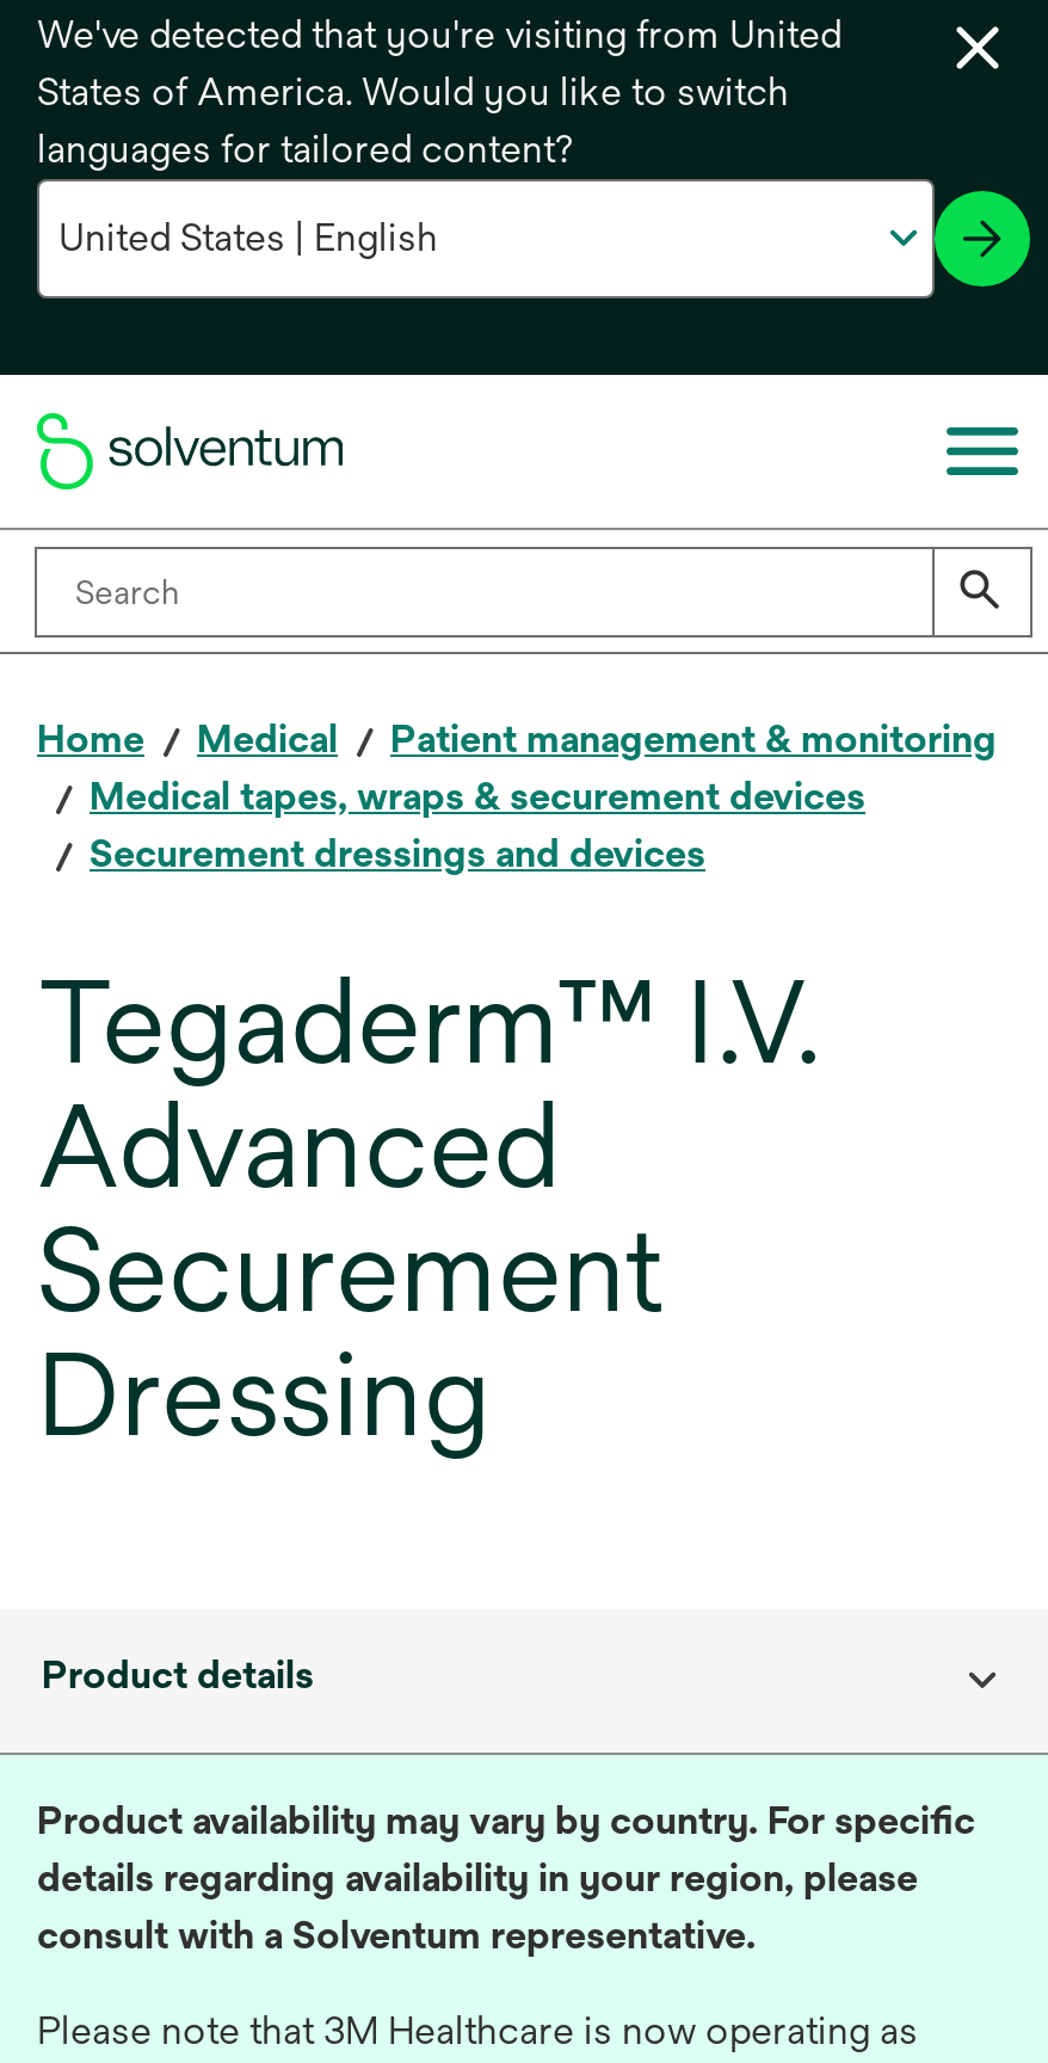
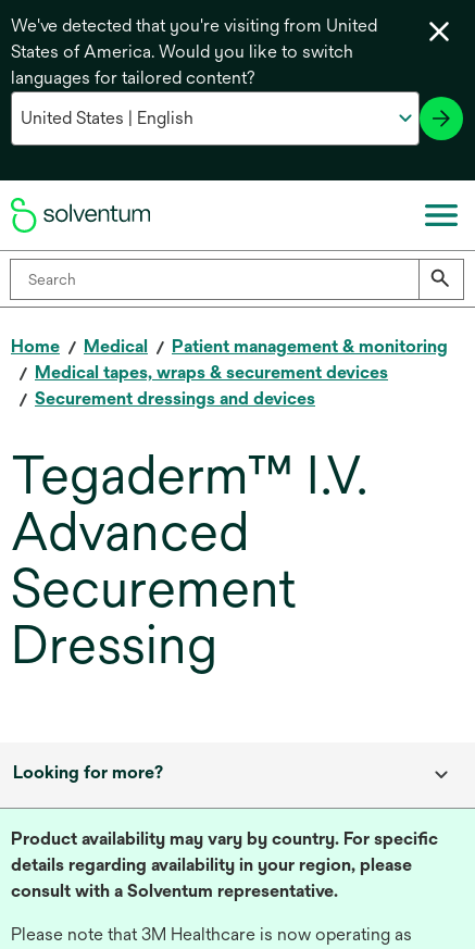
- Product details
+ Looking for more?
